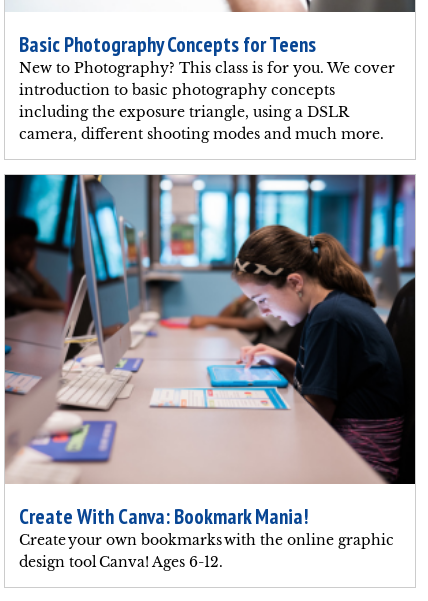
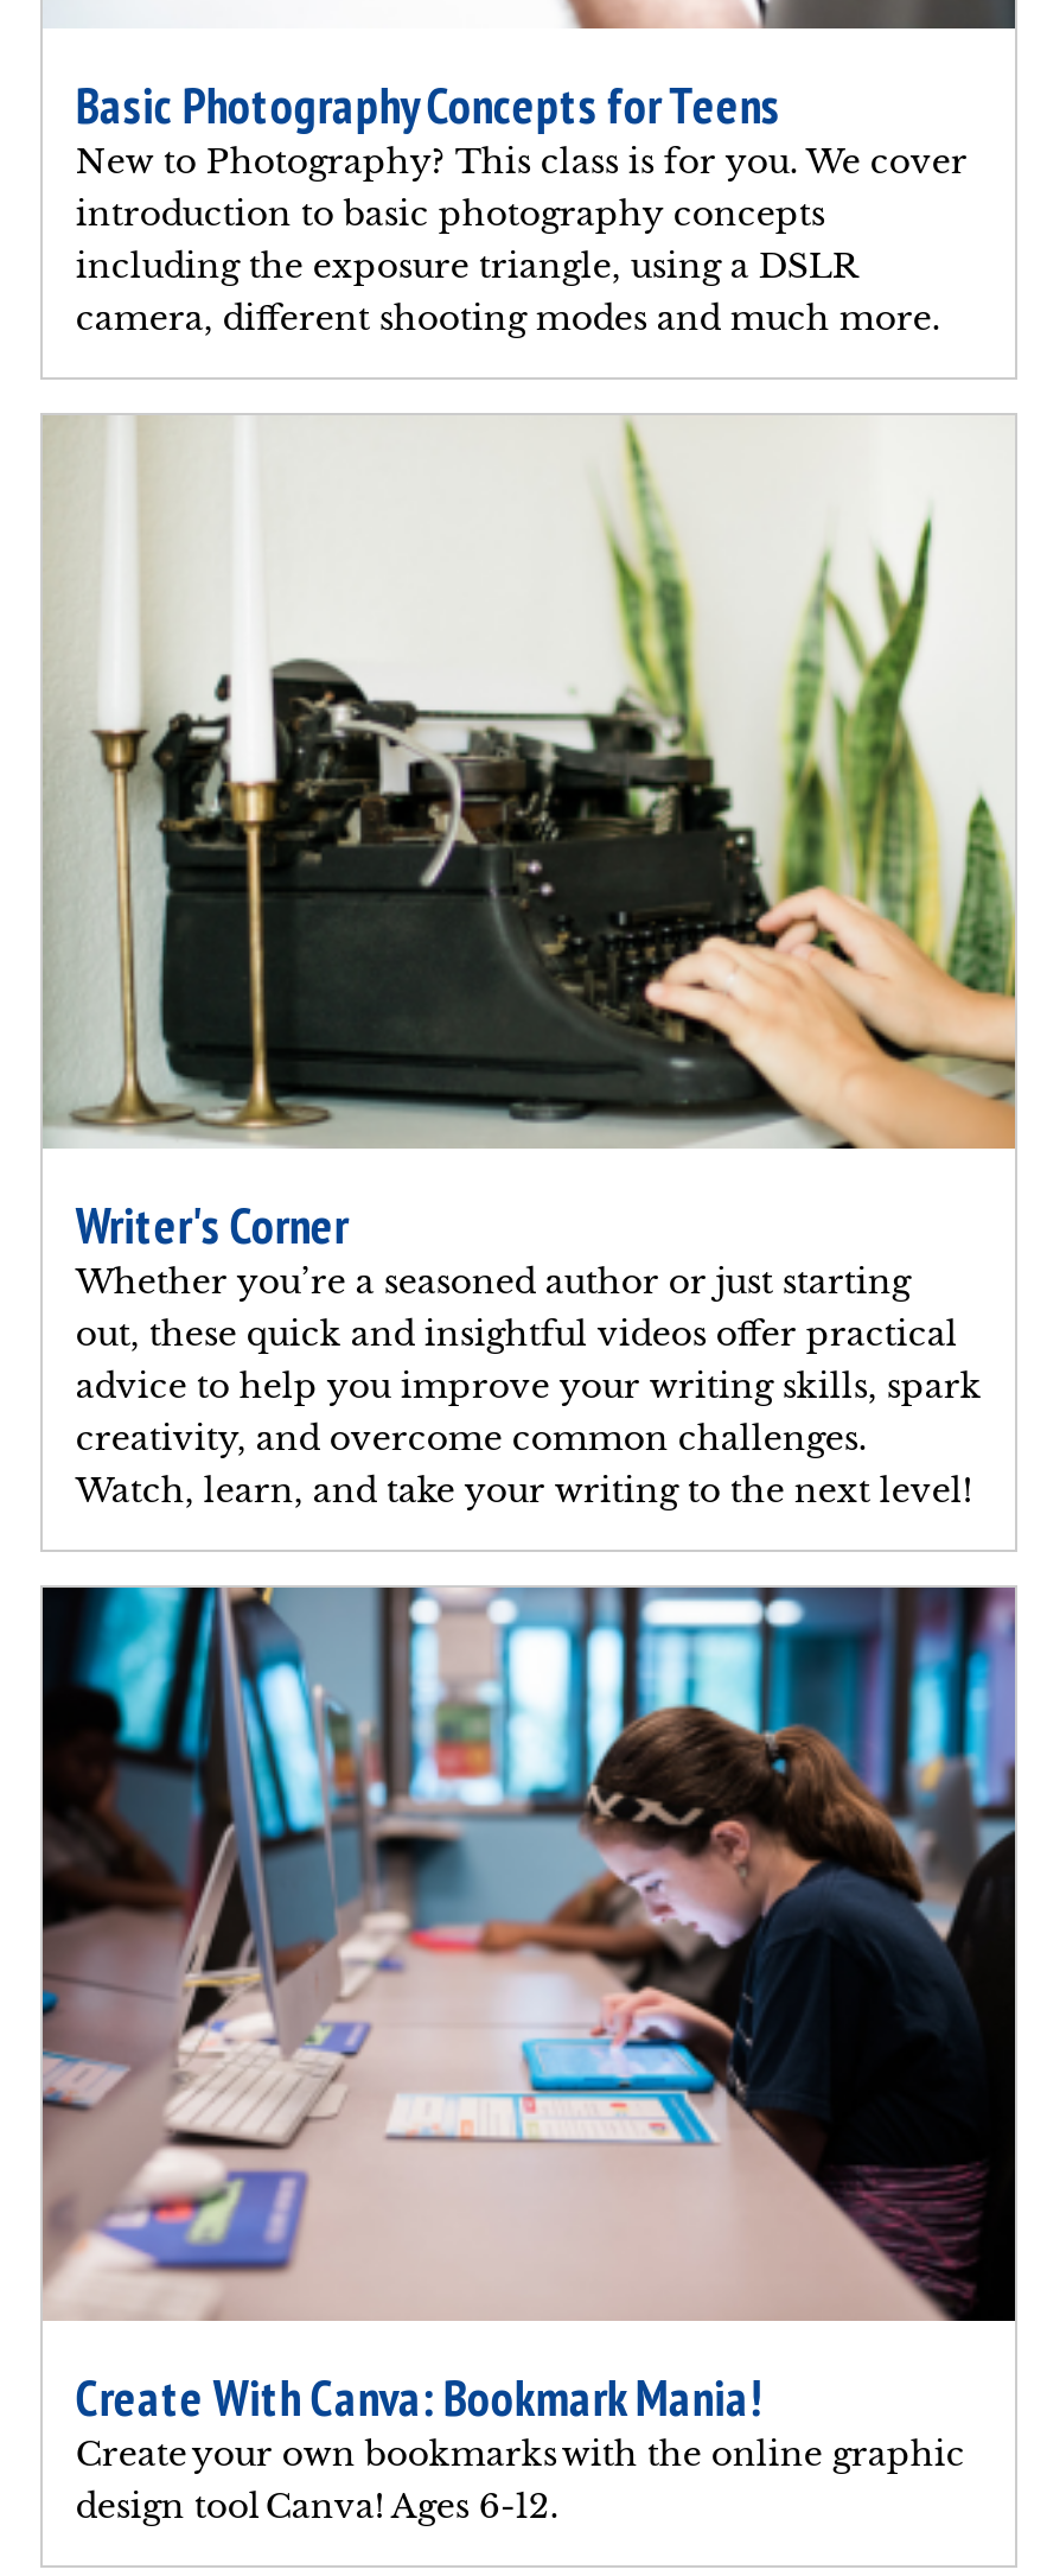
+ [image]
+ Writer's Corner
+ Whether you’re a seasoned author or just starting
+ out, these quick and insightful videos offer practical
+ advice to help you improve your writing skills, spark
+ creativity, and overcome common challenges.
+ Watch, learn, and take your writing to the next level!
